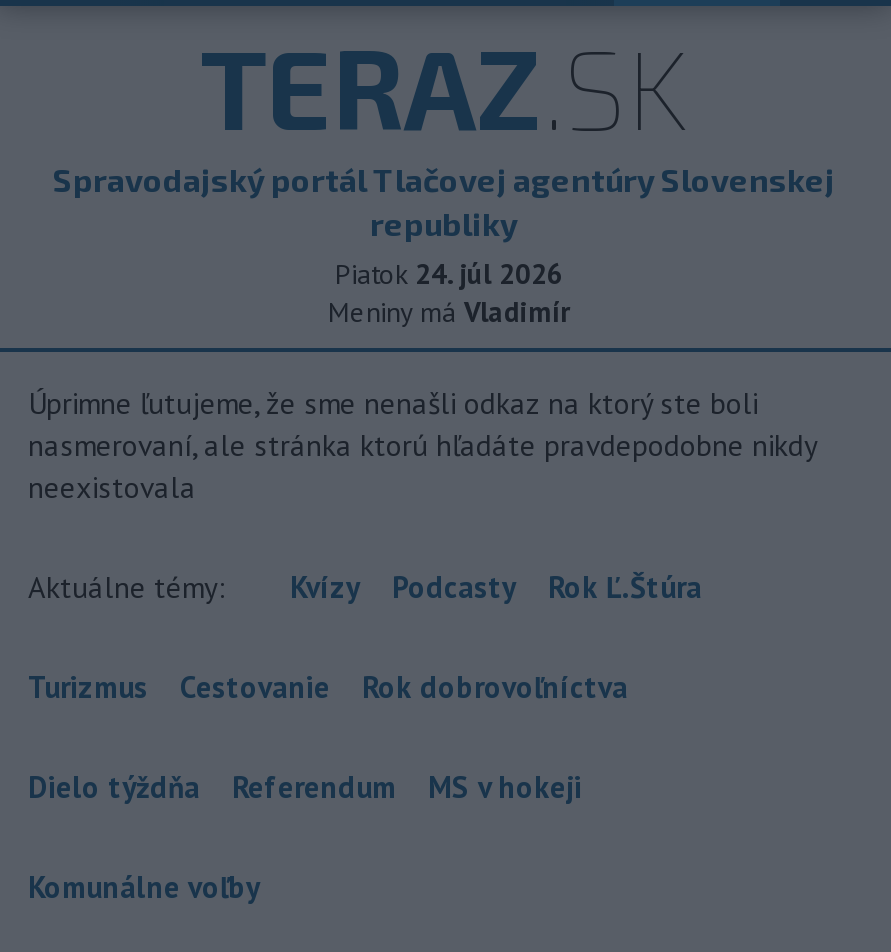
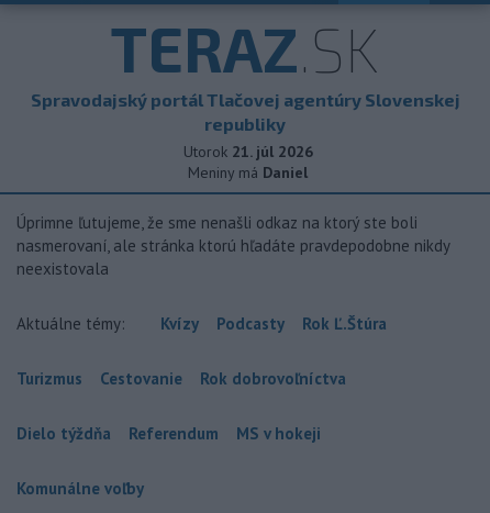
- Piatok 24. júl 2026
+ Utorok 21. júl 2026

- Meniny má Vladimír
+ Meniny má Daniel
